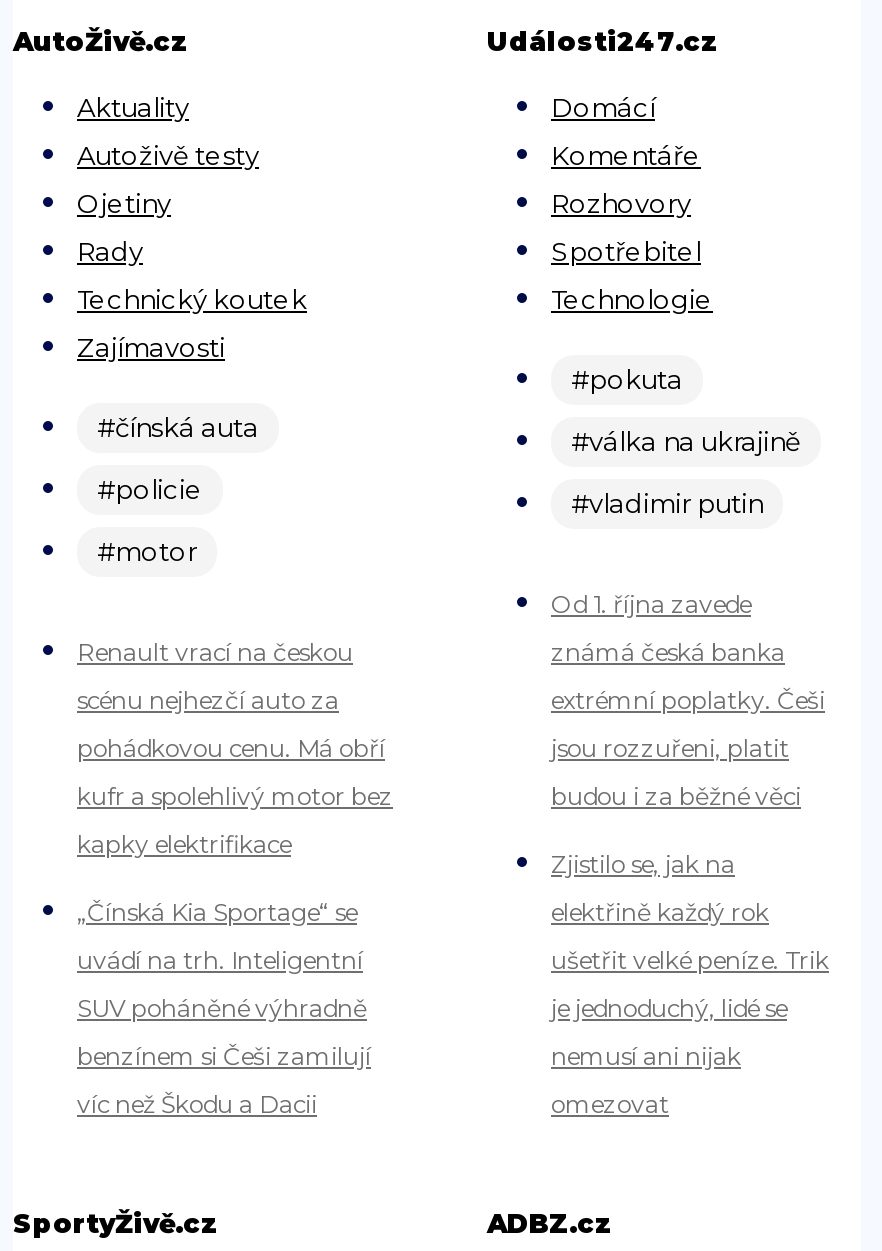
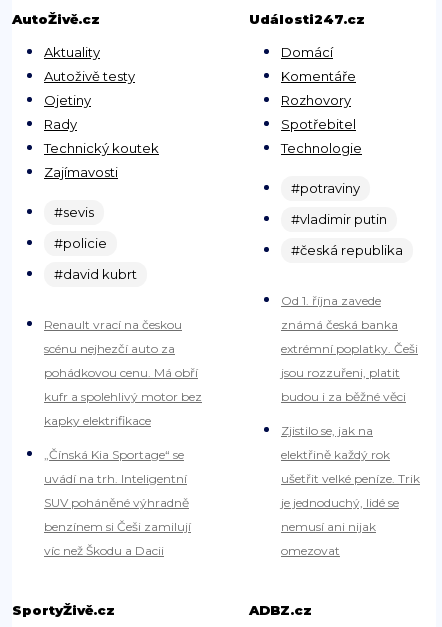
- #pokuta
- #válka na ukrajině
+ #potraviny

- #čínská auta
+ #sevis

moved up: #vladimir putin

+ #česká republika

- #motor
+ #david kubrt
